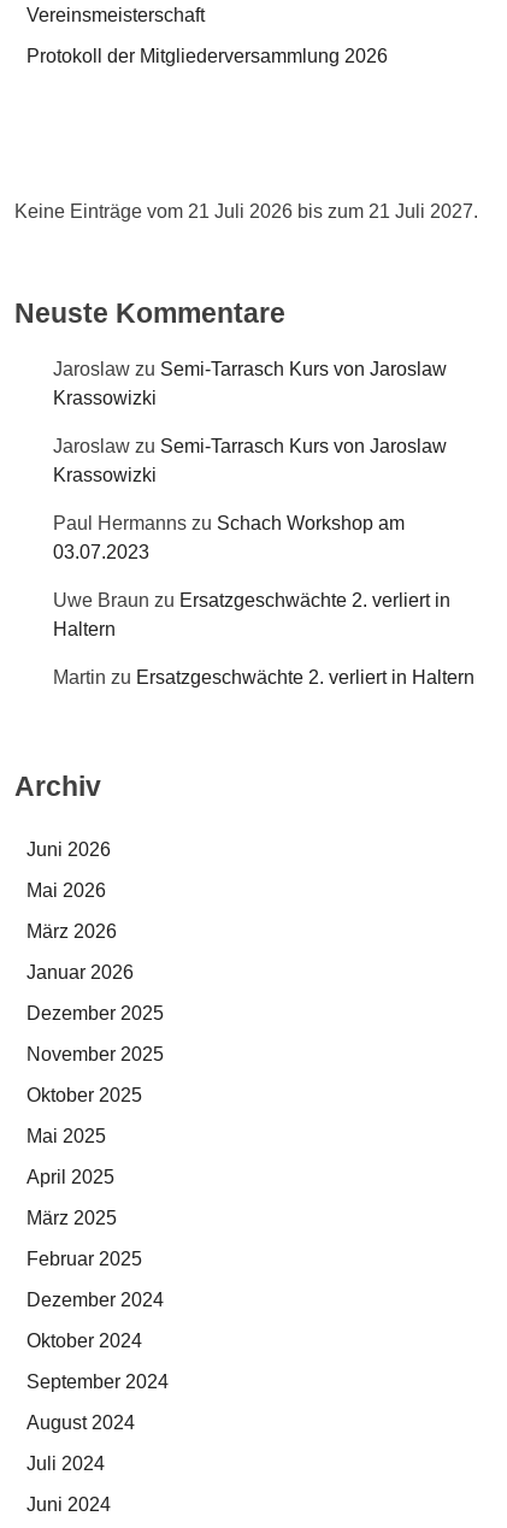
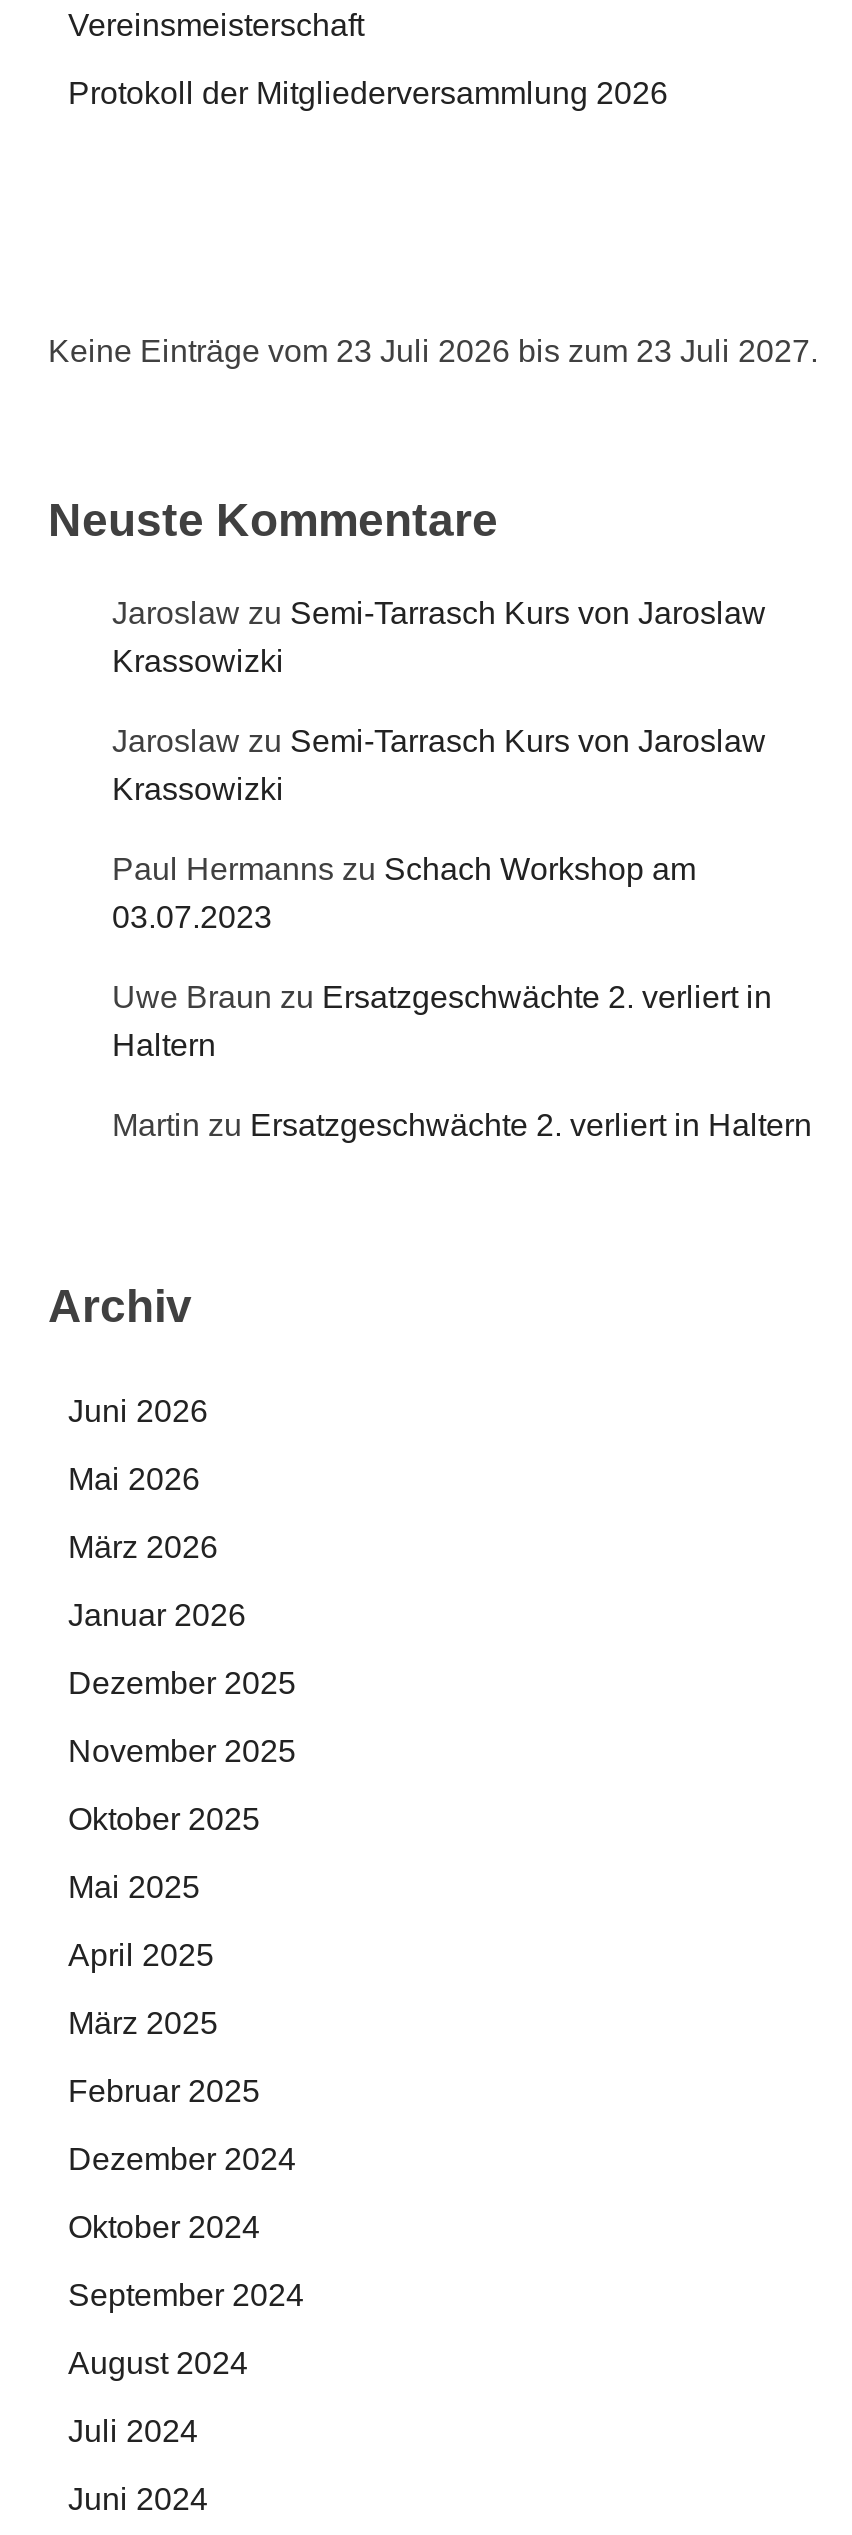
- Keine Einträge vom 21 Juli 2026 bis zum 21 Juli 2027.
+ Keine Einträge vom 23 Juli 2026 bis zum 23 Juli 2027.
